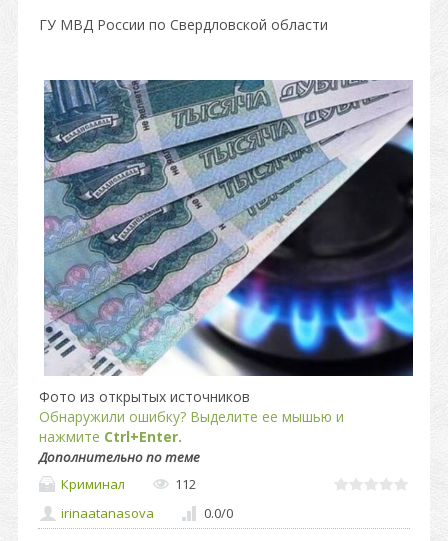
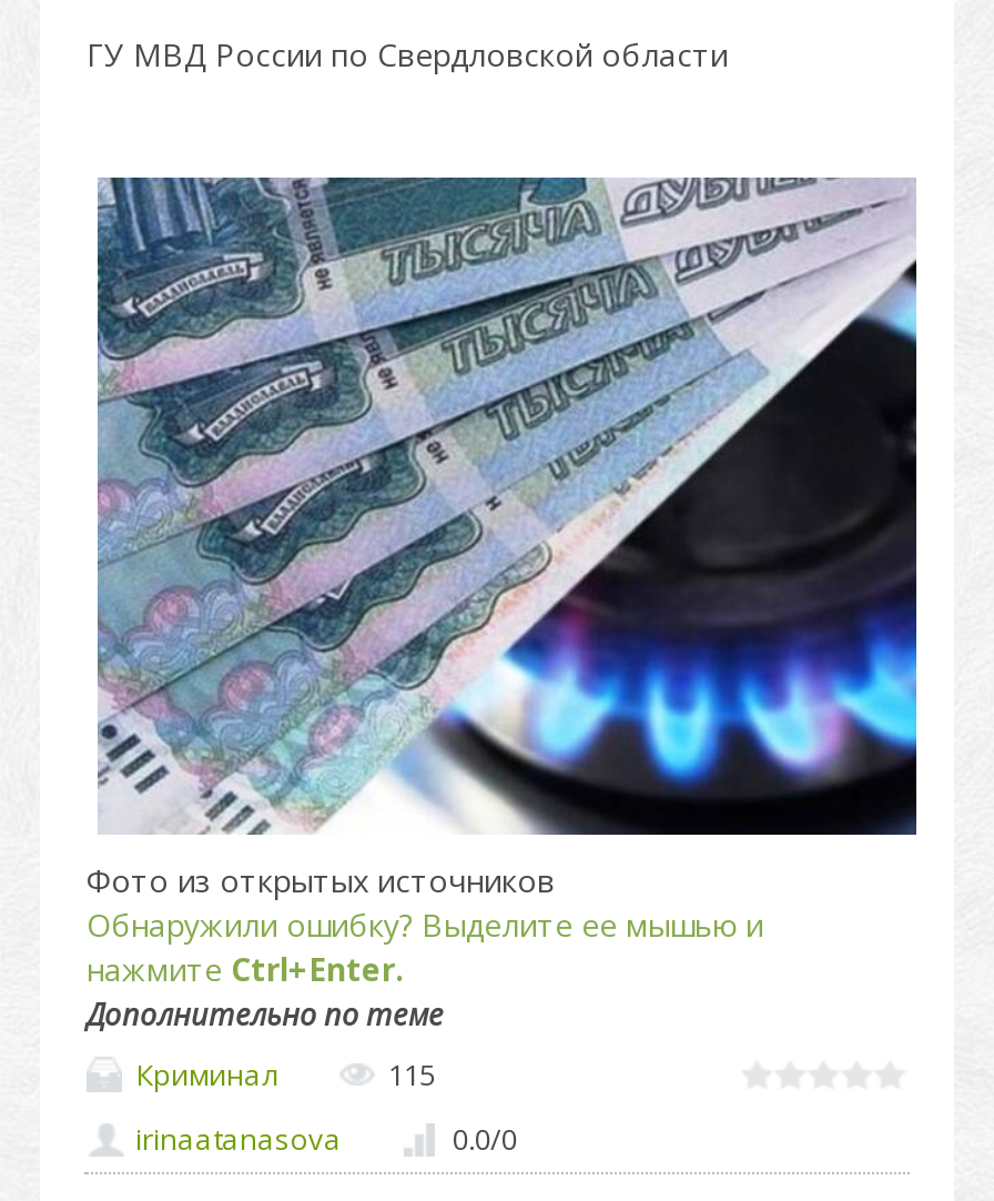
- 112
+ 115
